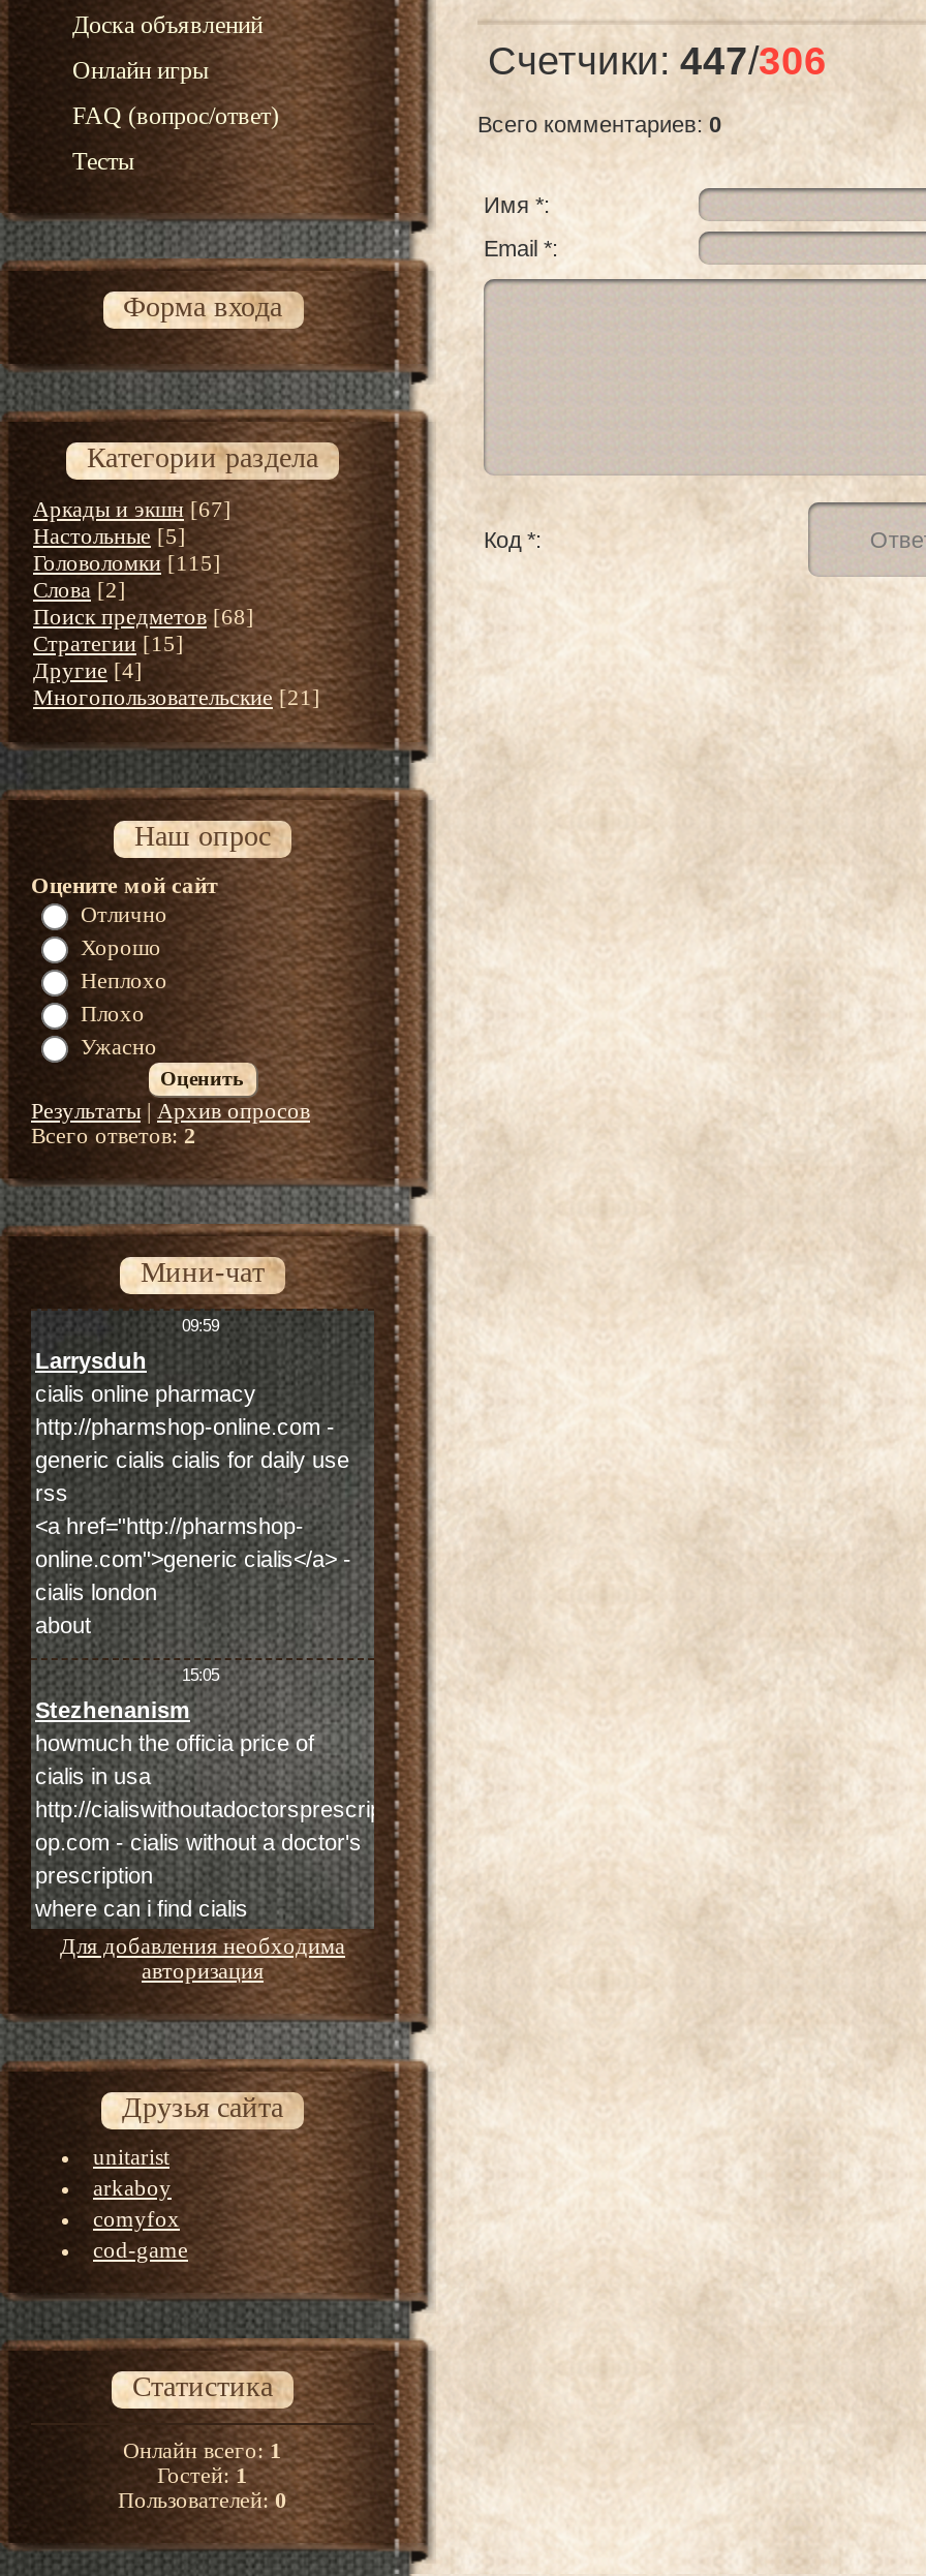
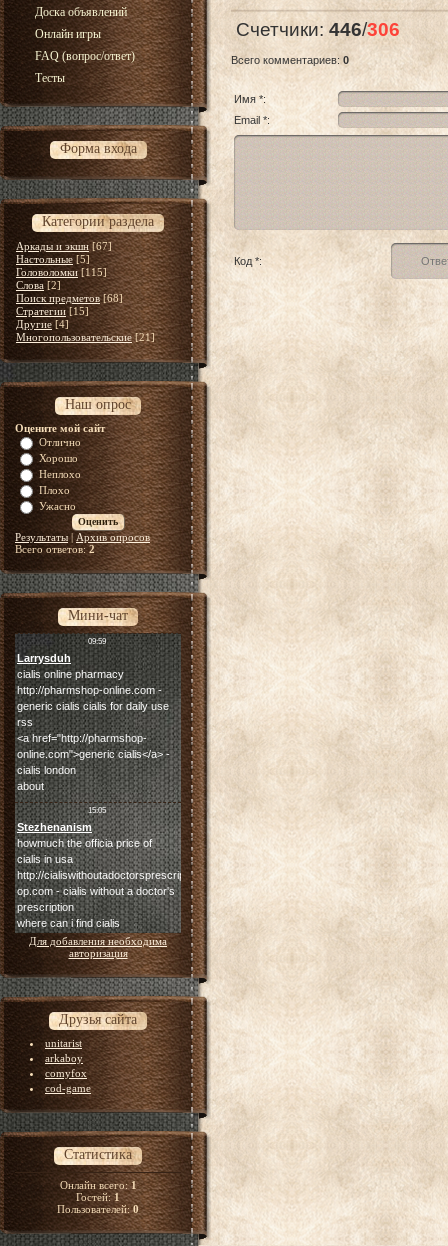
- Счетчики: 447/306
+ Счетчики: 446/306
